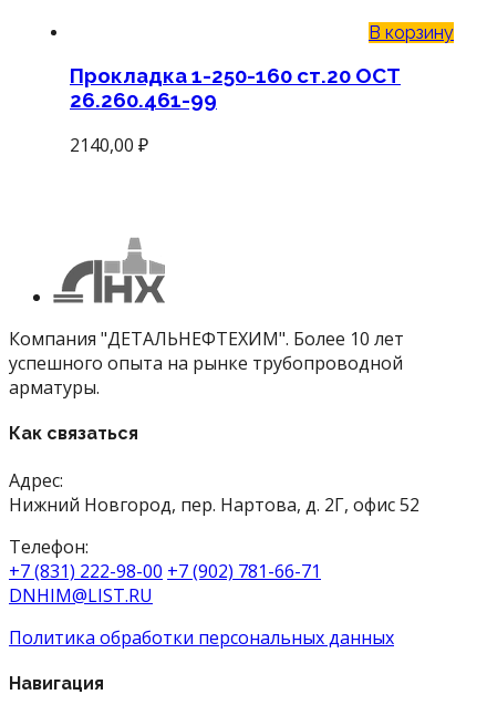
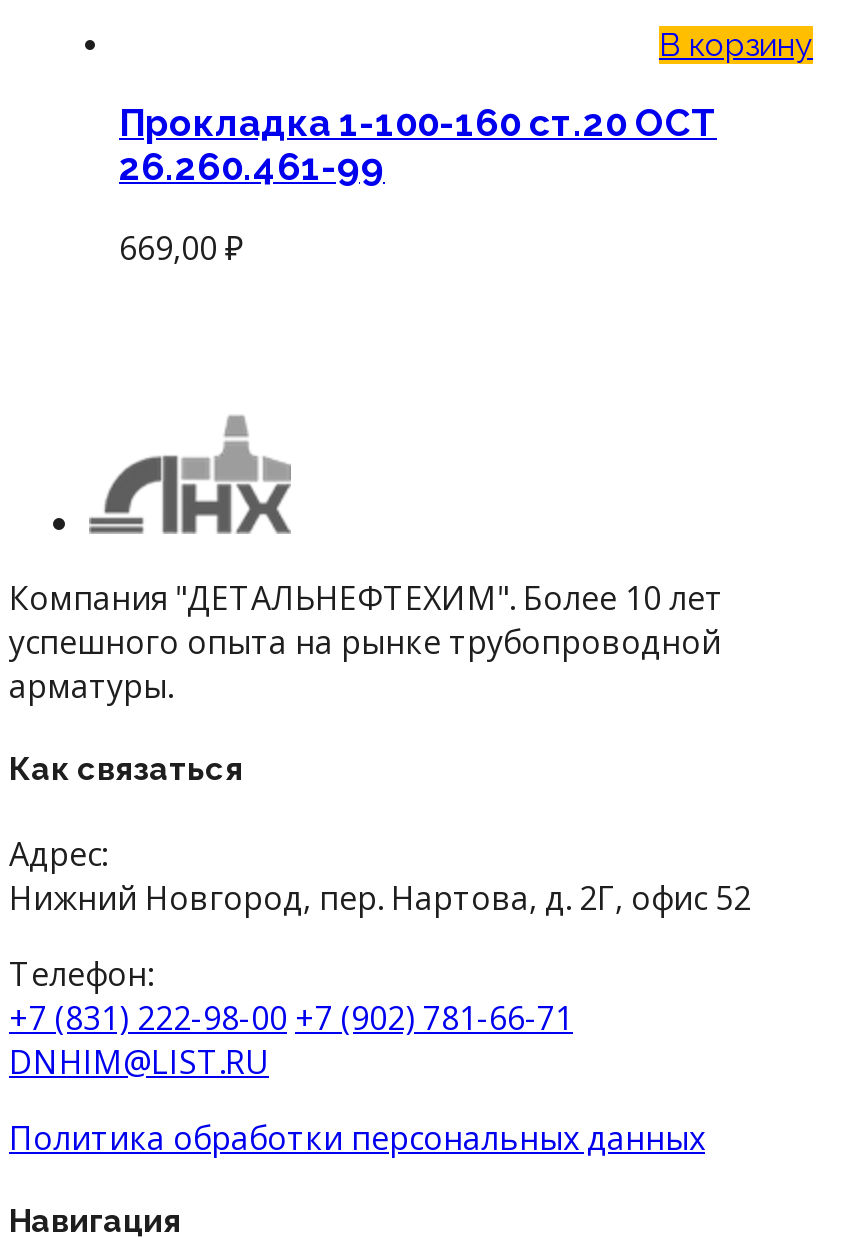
- Прокладка 1-250-160 ст.20 ОСТ
+ Прокладка 1-100-160 ст.20 ОСТ

- 2140,00 ₽
+ 669,00 ₽
